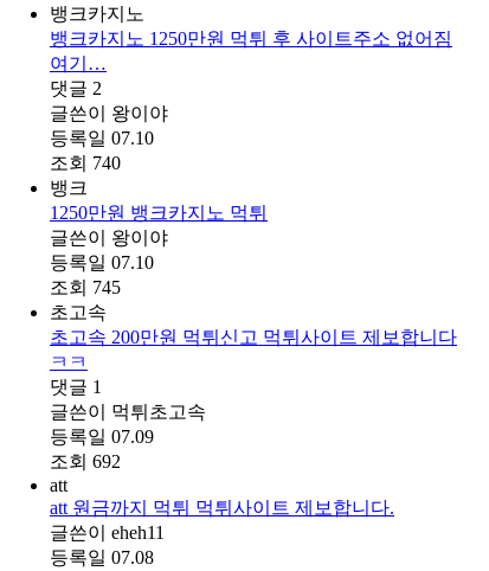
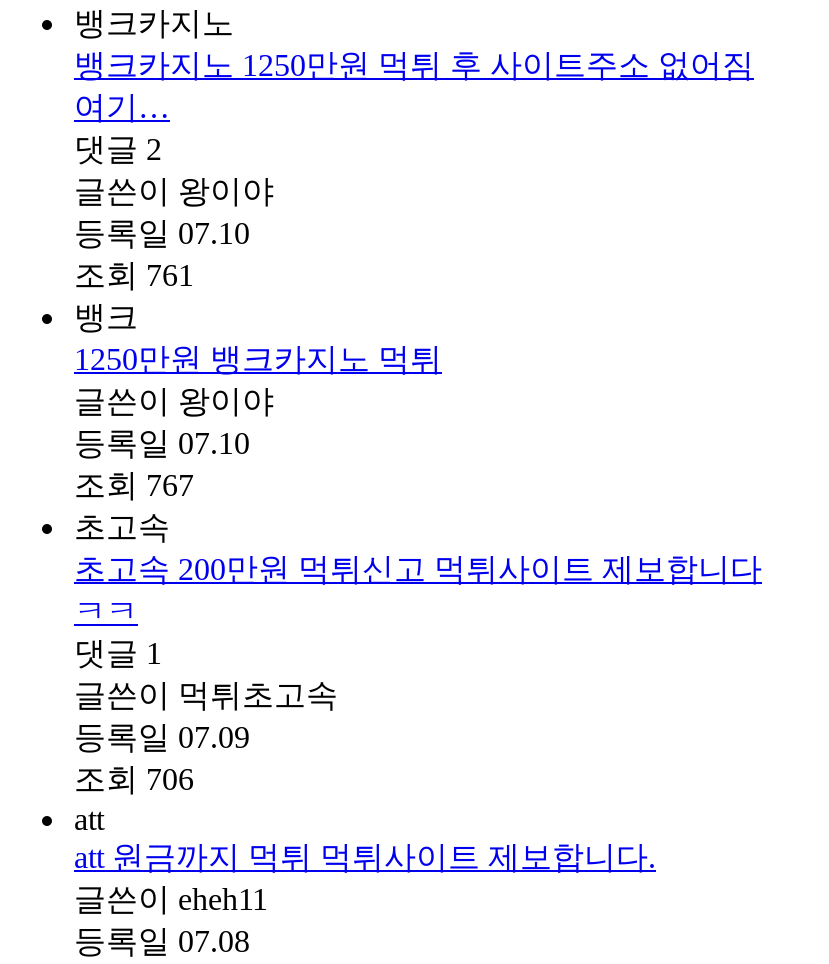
- 조회 740
+ 조회 761

- 조회 745
+ 조회 767

- 조회 692
+ 조회 706
